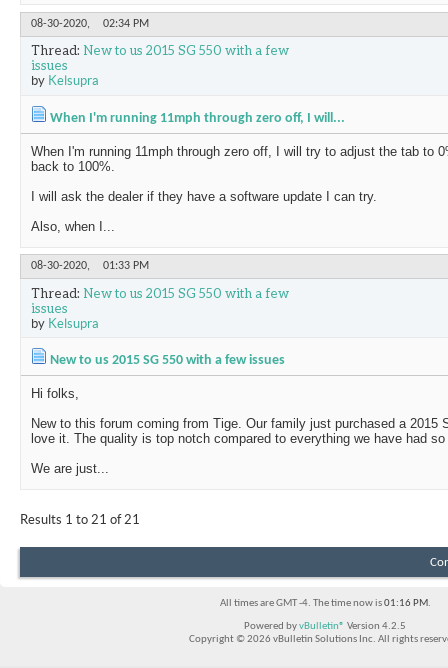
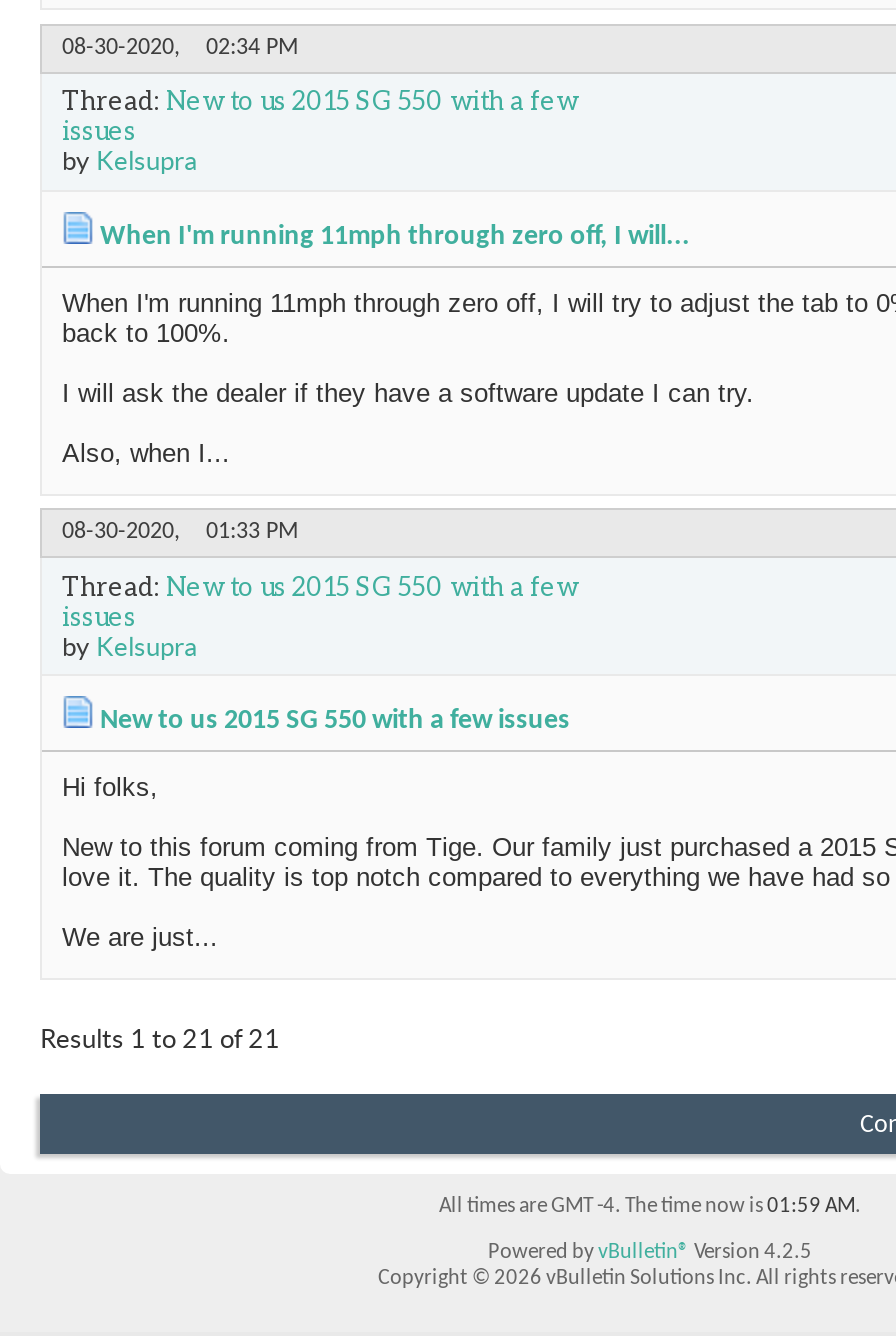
- All times are GMT -4. The time now is 01:16 PM.
+ All times are GMT -4. The time now is 01:59 AM.
